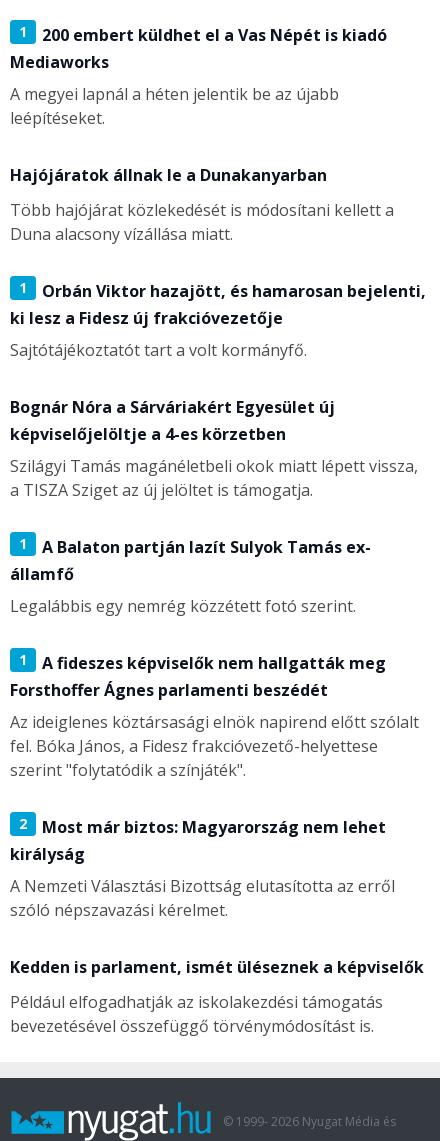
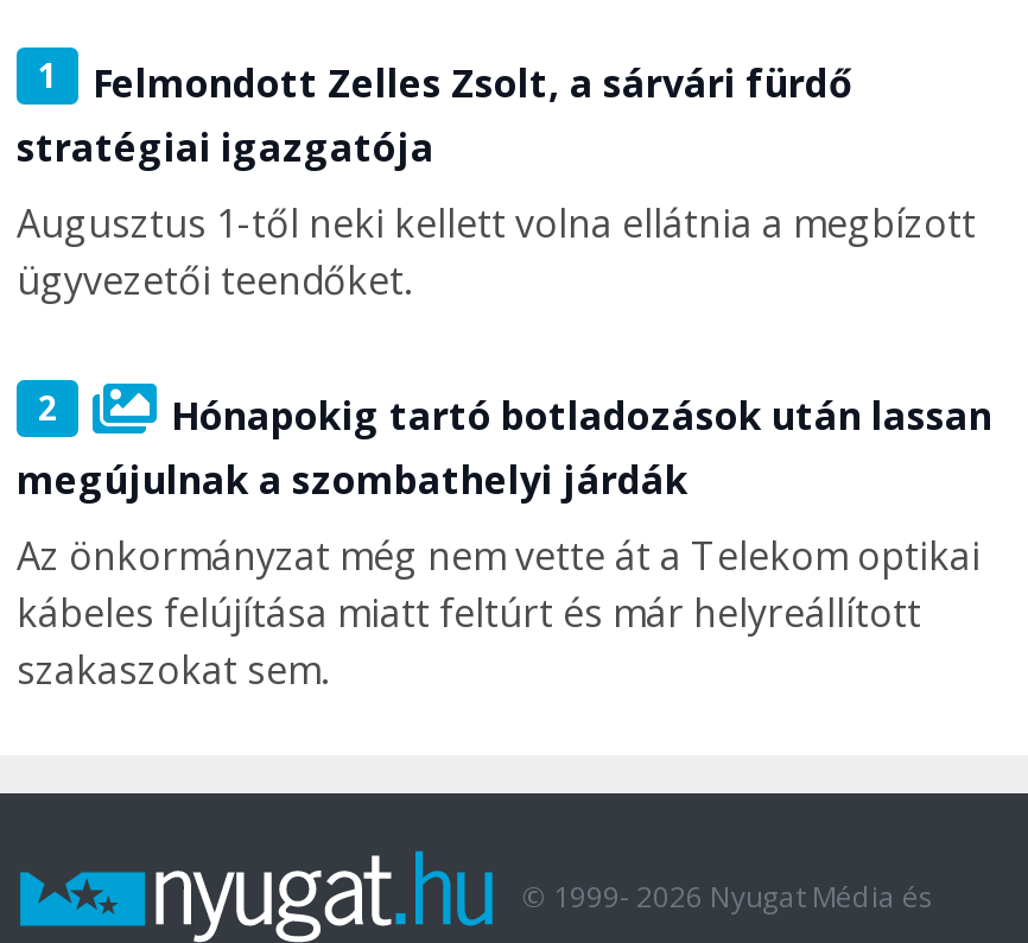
- 200 embert küldhet el a Vas Népét is kiadó
- Mediaworks
- A megyei lapnál a héten jelentik be az újabb
- leépítéseket.
- Hajójáratok állnak le a Dunakanyarban
- Több hajójárat közlekedését is módosítani kellett a
- Duna alacsony vízállása miatt.
- 1
- Orbán Viktor hazajött, és hamarosan bejelenti,
- ki lesz a Fidesz új frakcióvezetője
- Sajtótájékoztatót tart a volt kormányfő.
- Bognár Nóra a Sárváriakért Egyesület új
- képviselőjelöltje a 4-es körzetben
- Szilágyi Tamás magánéletbeli okok miatt lépett vissza,
- a TISZA Sziget az új jelöltet is támogatja.
- 1
- A Balaton partján lazít Sulyok Tamás ex-
- államfő
- Legalábbis egy nemrég közzétett fotó szerint.
- 1
- A fideszes képviselők nem hallgatták meg
- Forsthoffer Ágnes parlamenti beszédét
- Az ideiglenes köztársasági elnök napirend előtt szólalt
- fel. Bóka János, a Fidesz frakcióvezető-helyettese
- szerint "folytatódik a színjáték".
+ Felmondott Zelles Zsolt, a sárvári fürdő
+ stratégiai igazgatója
+ Augusztus 1-től neki kellett volna ellátnia a megbízott
+ ügyvezetői teendőket.

- Most már biztos: Magyarország nem lehet
- királyság
- A Nemzeti Választási Bizottság elutasította az erről
- szóló népszavazási kérelmet.
- Kedden is parlament, ismét üléseznek a képviselők
- Például elfogadhatják az iskolakezdési támogatás
- bevezetésével összefüggő törvénymódosítást is.
+ Hónapokig tartó botladozások után lassan
+ megújulnak a szombathelyi járdák
+ Az önkormányzat még nem vette át a Telekom optikai
+ kábeles felújítása miatt feltúrt és már helyreállított
+ szakaszokat sem.
